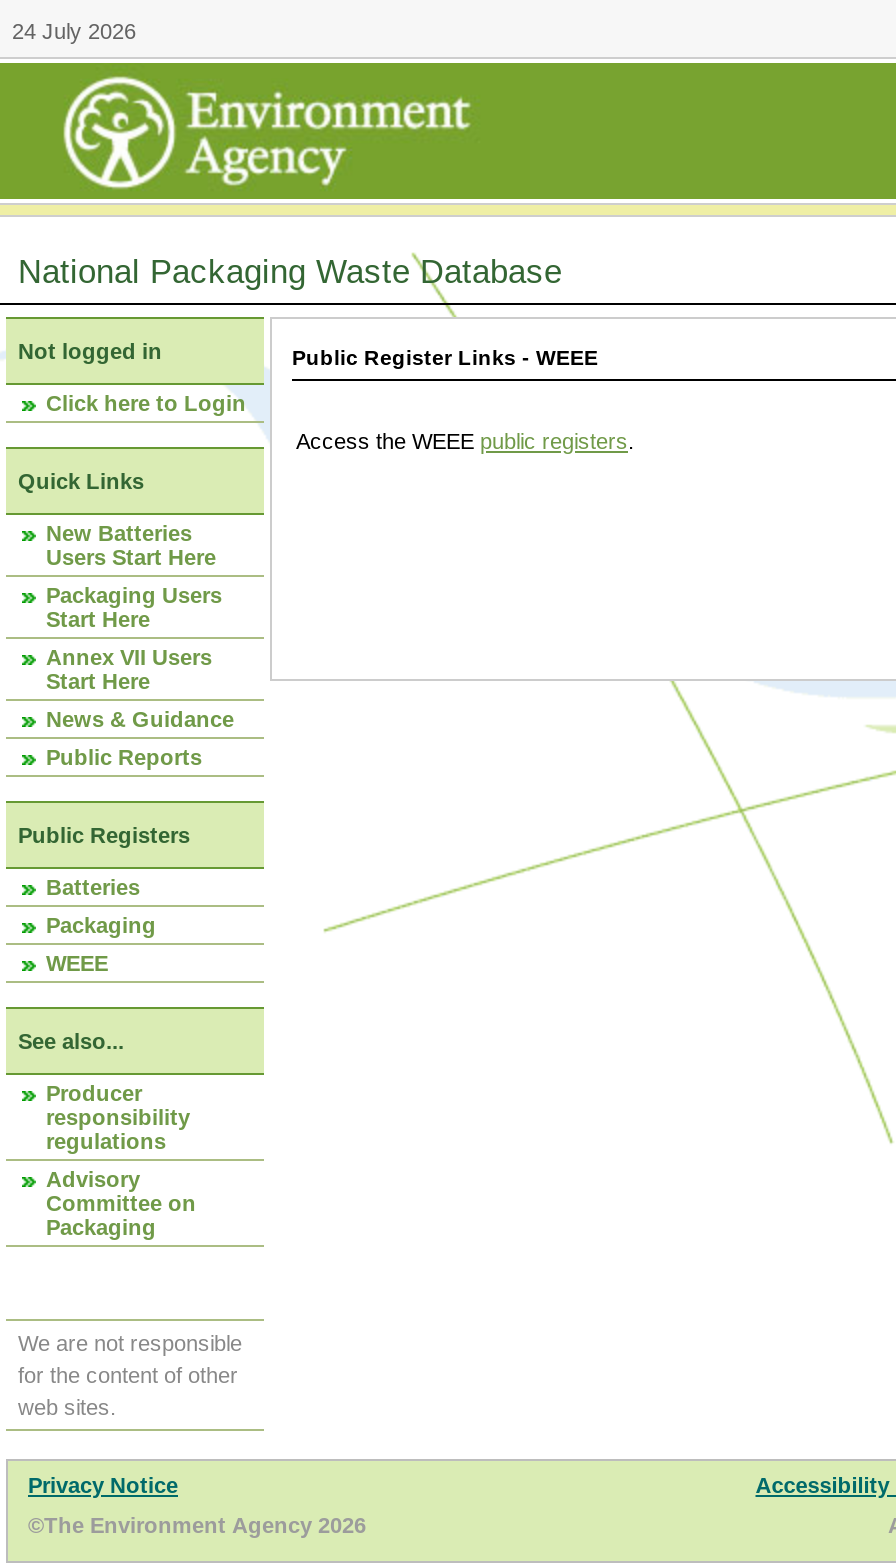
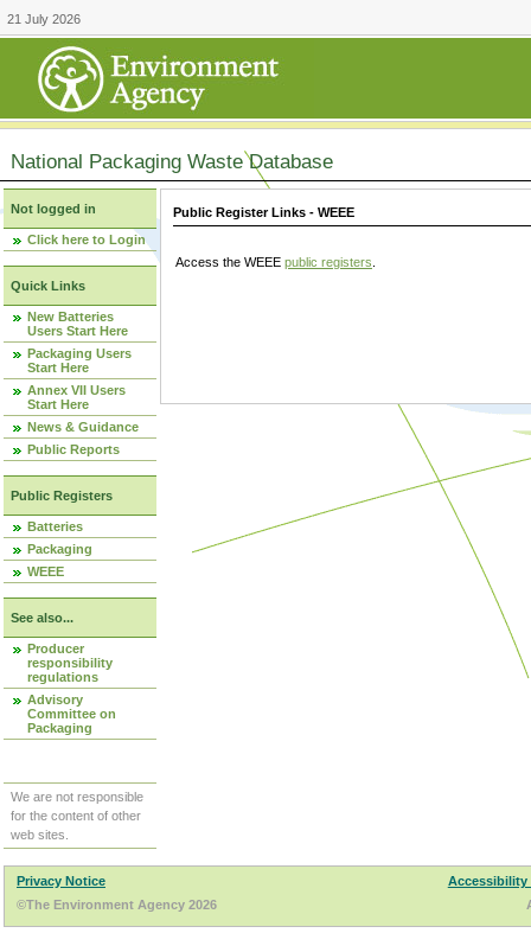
- 24 July 2026
+ 21 July 2026
